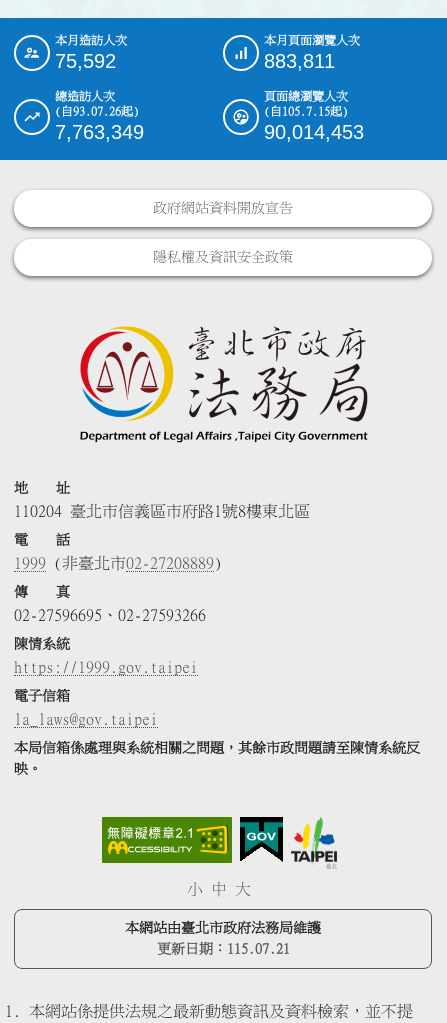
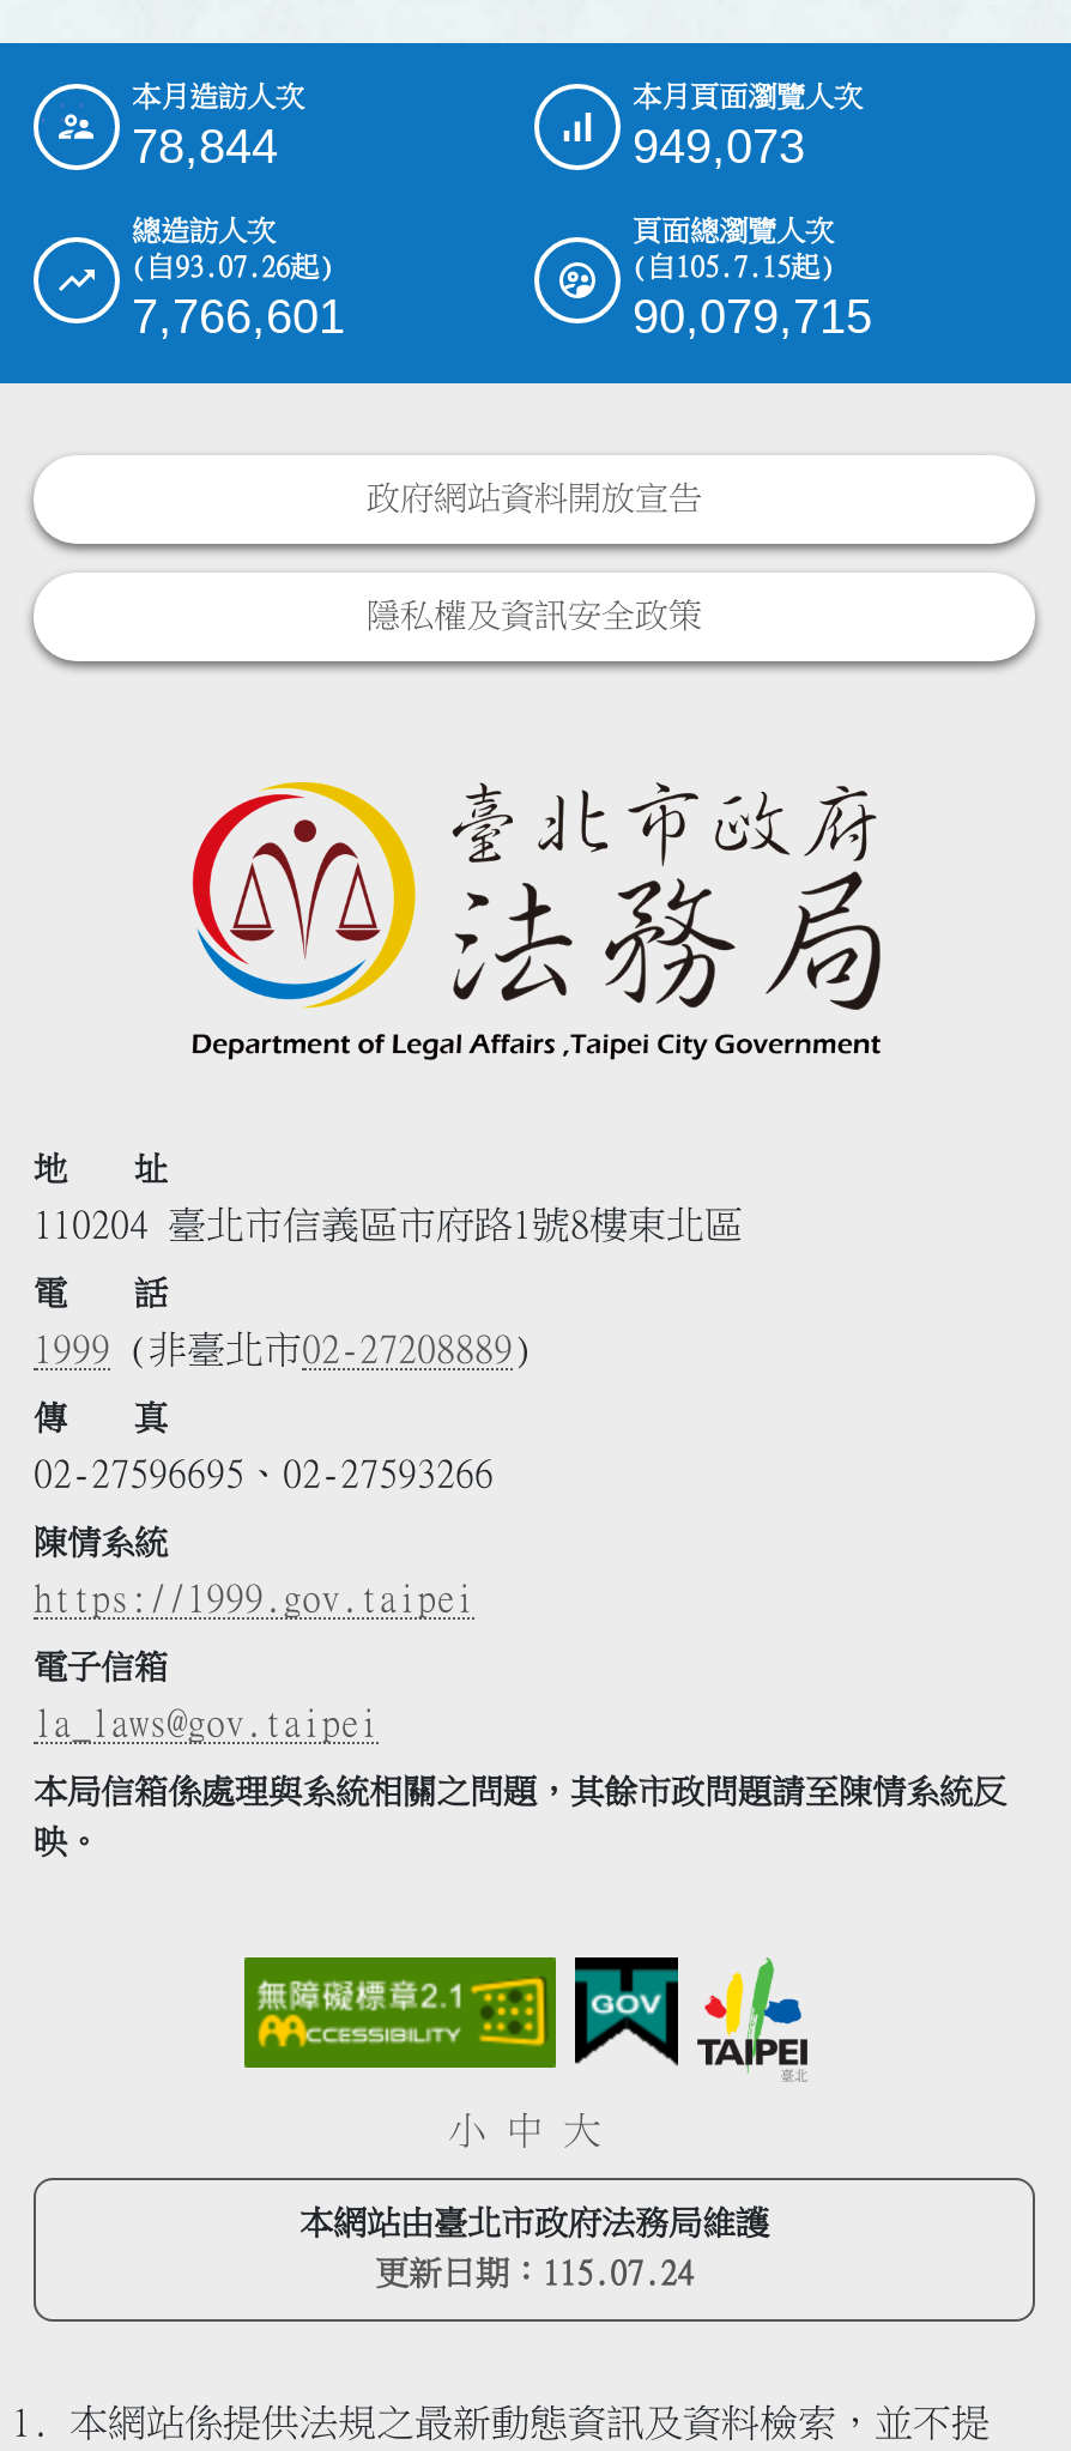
- 75,592
+ 78,844

- 883,811
+ 949,073

- 7,763,349
+ 7,766,601

- 90,014,453
+ 90,079,715

- 更新日期：115.07.21
+ 更新日期：115.07.24
